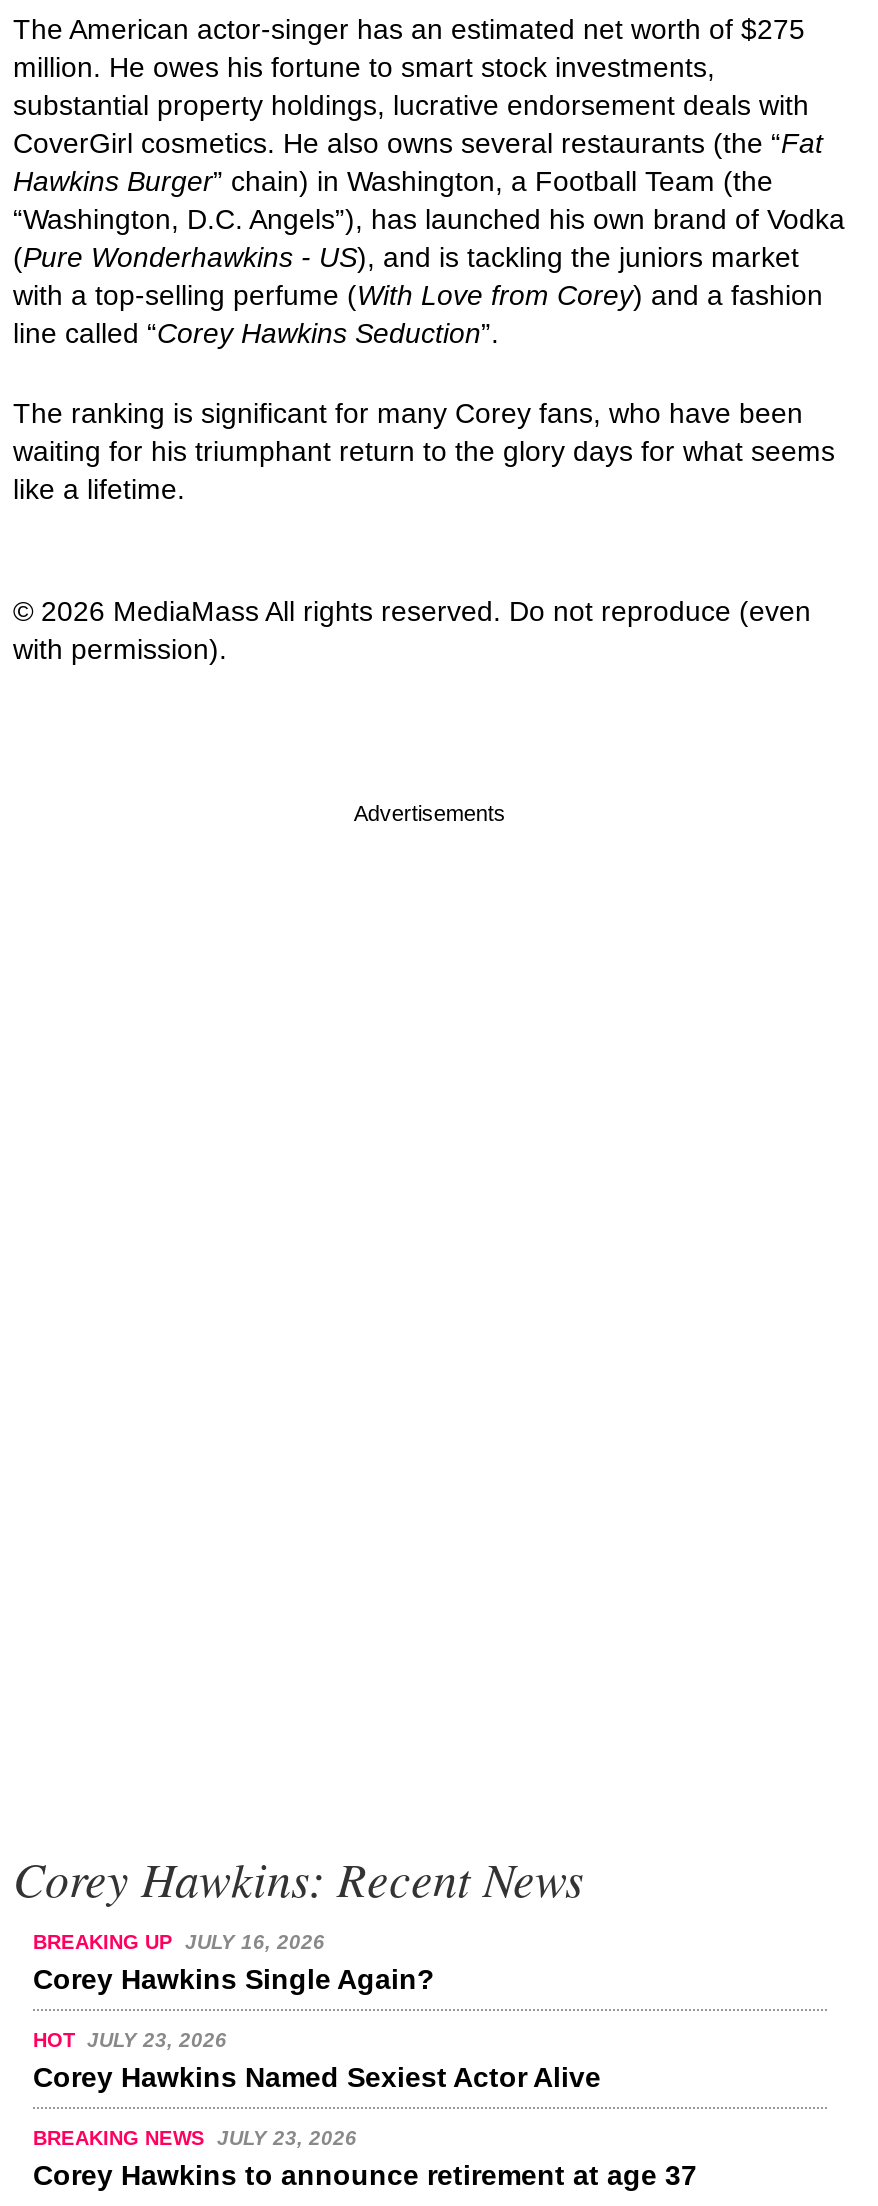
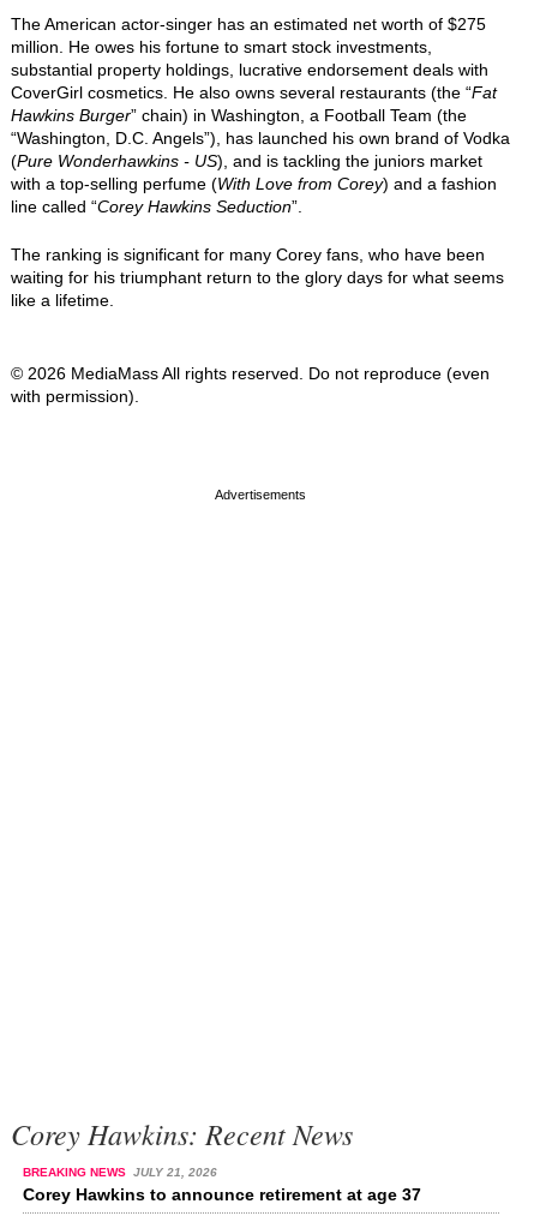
- BREAKING UP JULY 16, 2026
- Corey Hawkins Single Again?
- HOT JULY 23, 2026
- Corey Hawkins Named Sexiest Actor Alive
- BREAKING NEWS JULY 23, 2026
+ BREAKING NEWS JULY 21, 2026
